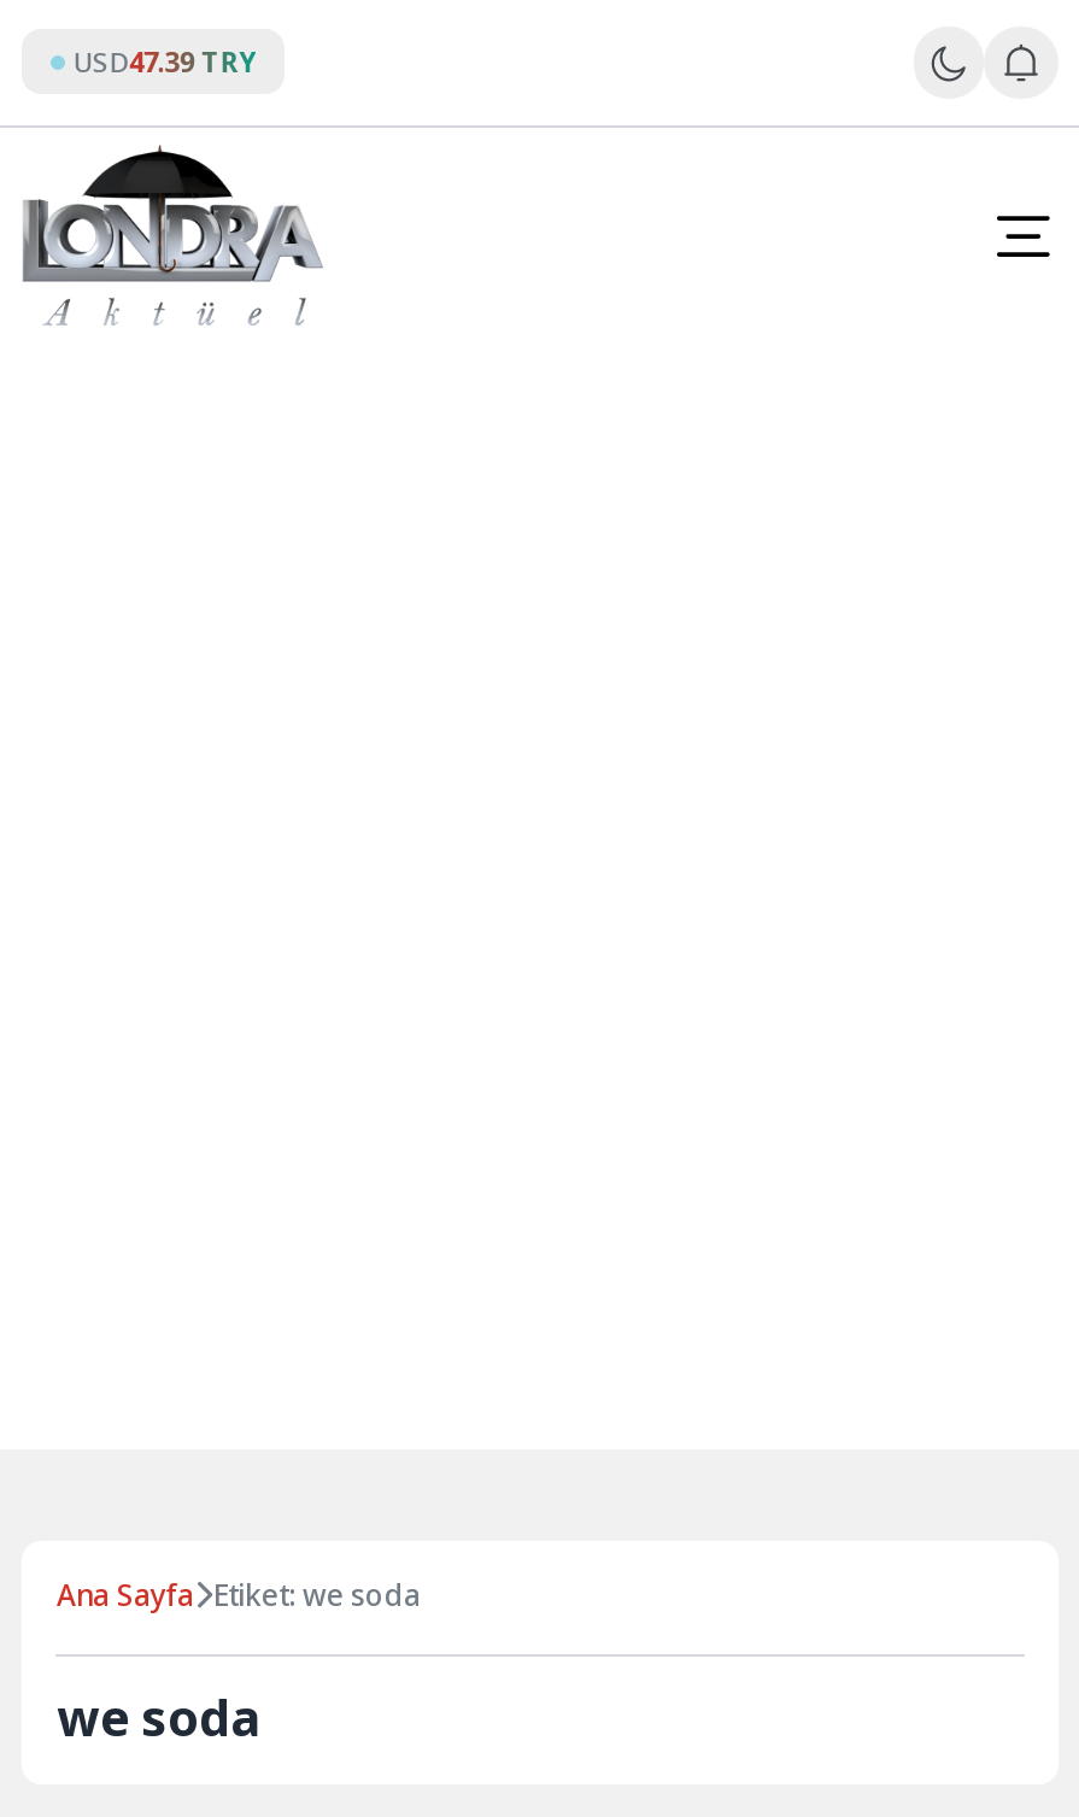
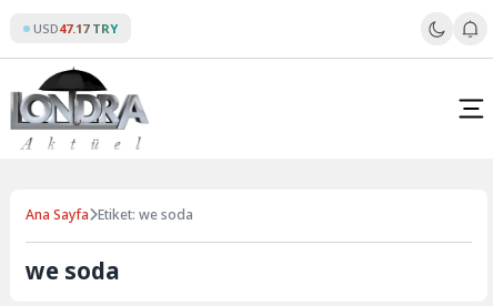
- USD47.39 TRY
+ USD47.17 TRY
